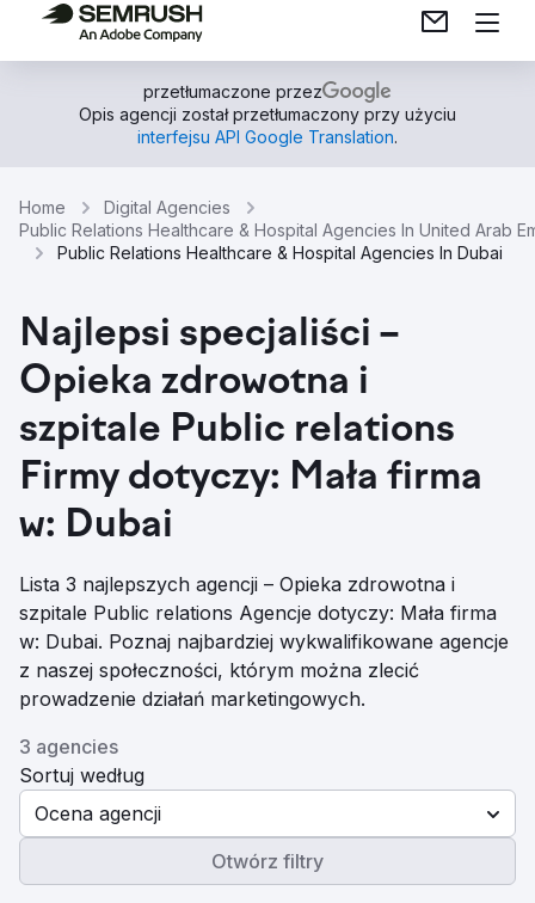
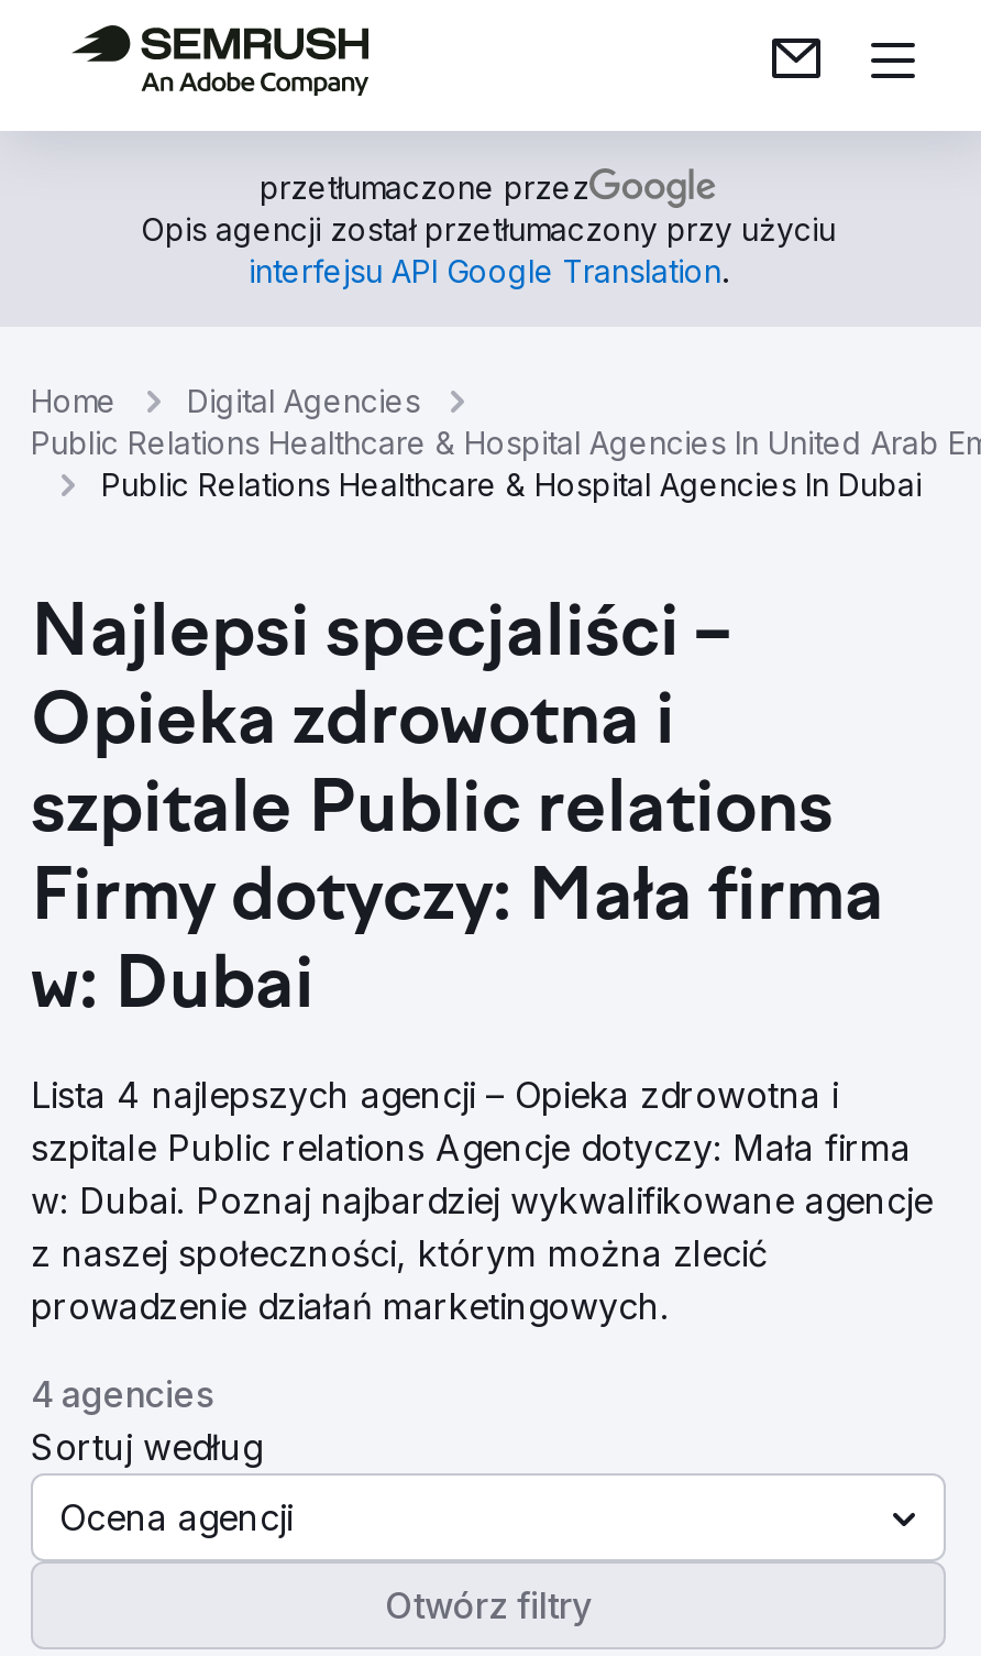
- Lista 3 najlepszych agencji – Opieka zdrowotna i
+ Lista 4 najlepszych agencji – Opieka zdrowotna i

- 3 agencies
+ 4 agencies
